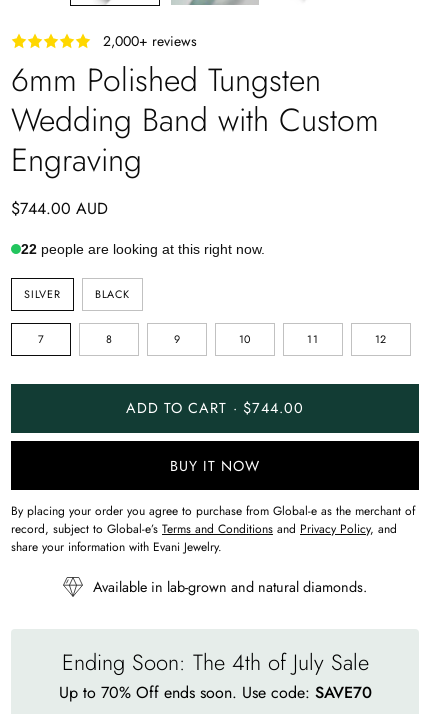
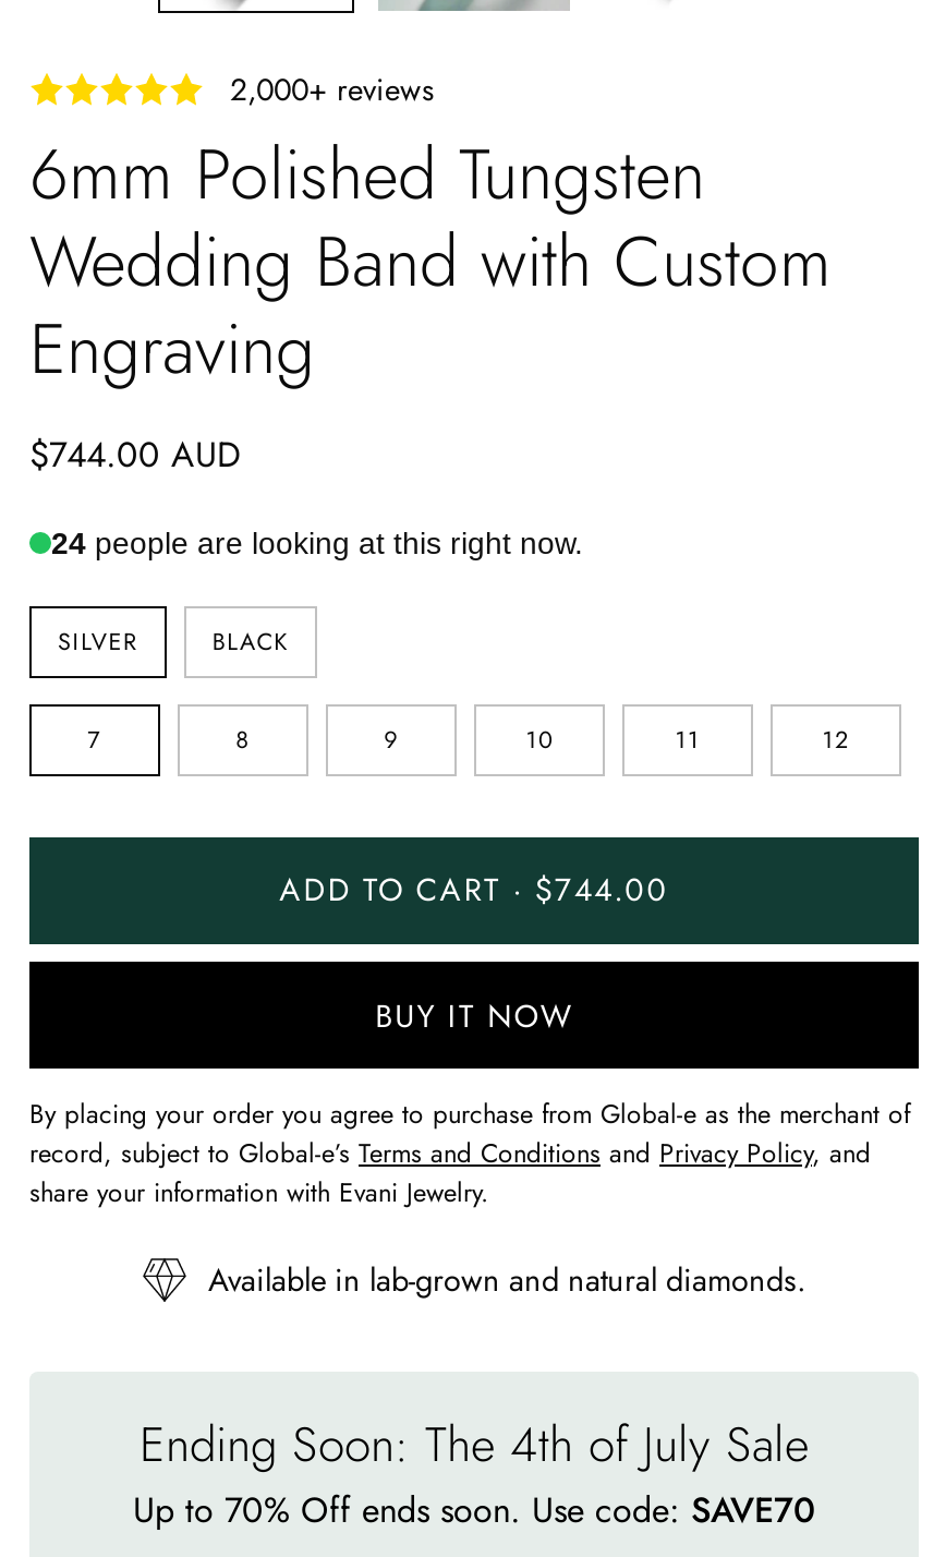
- 22 people are looking at this right now.
+ 24 people are looking at this right now.
